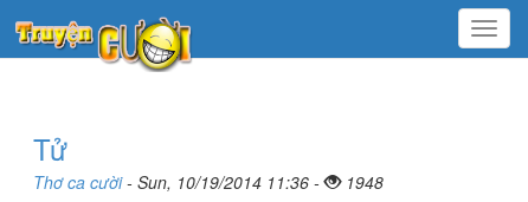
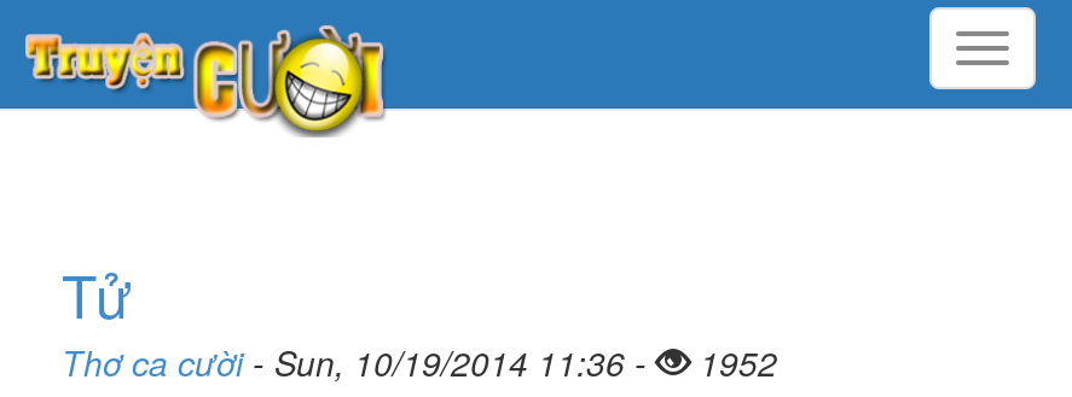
- Thơ ca cười - Sun, 10/19/2014 11:36 - 1948
+ Thơ ca cười - Sun, 10/19/2014 11:36 - 1952
